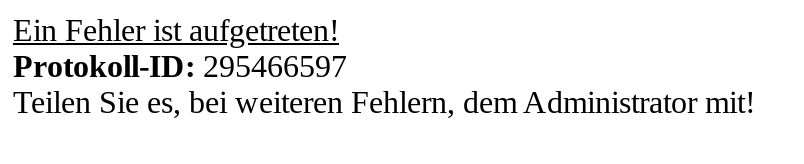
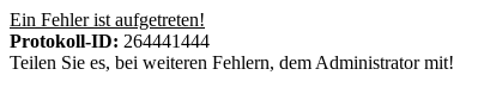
- Protokoll-ID: 295466597
+ Protokoll-ID: 264441444
